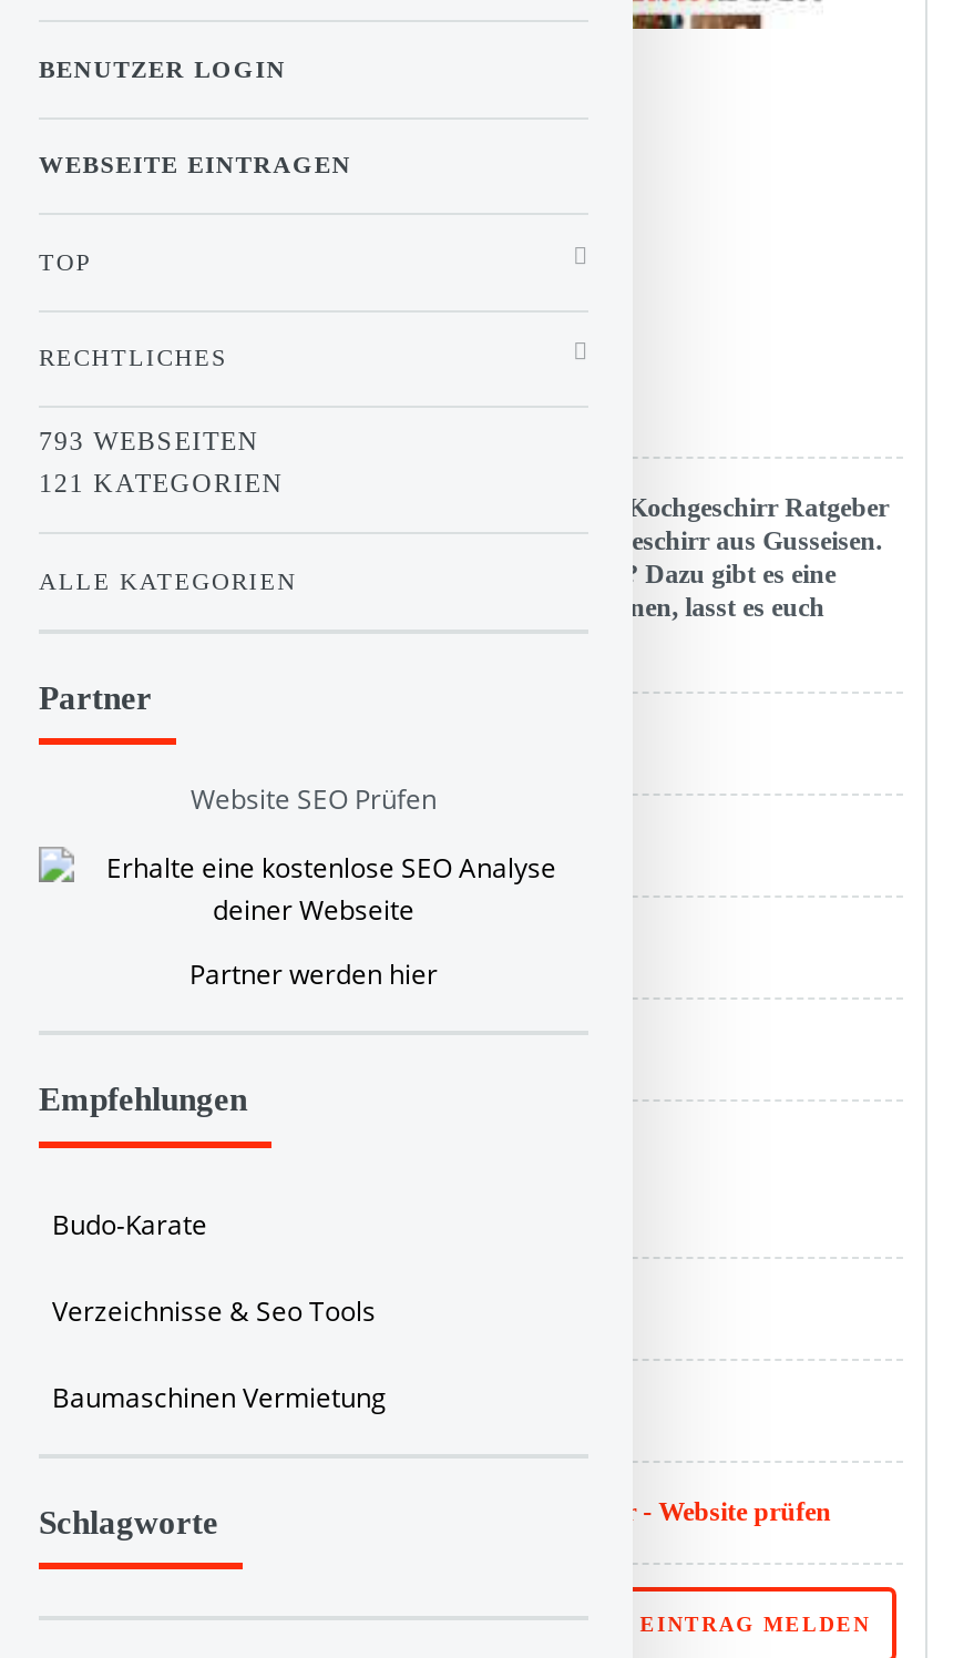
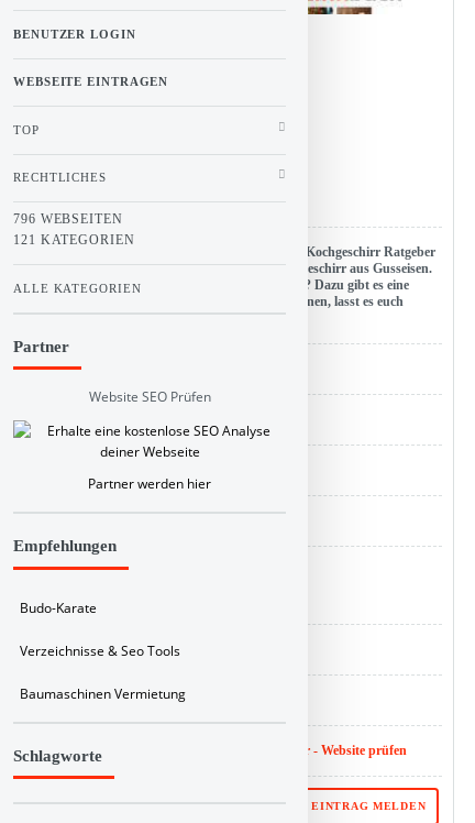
- 793 WEBSEITEN
+ 796 WEBSEITEN
